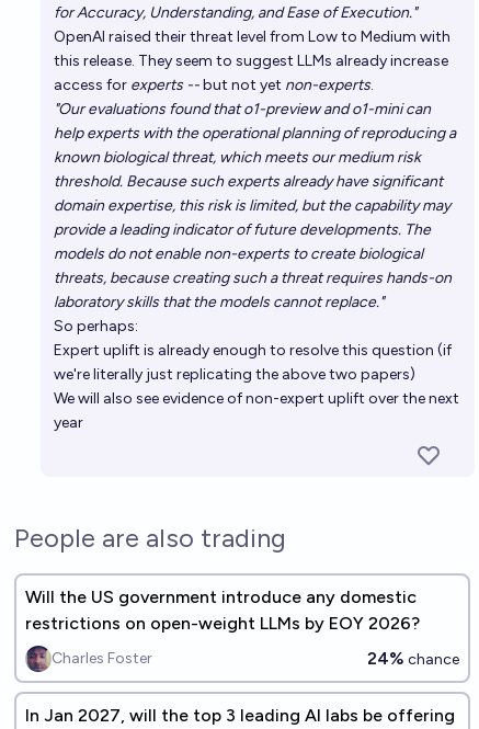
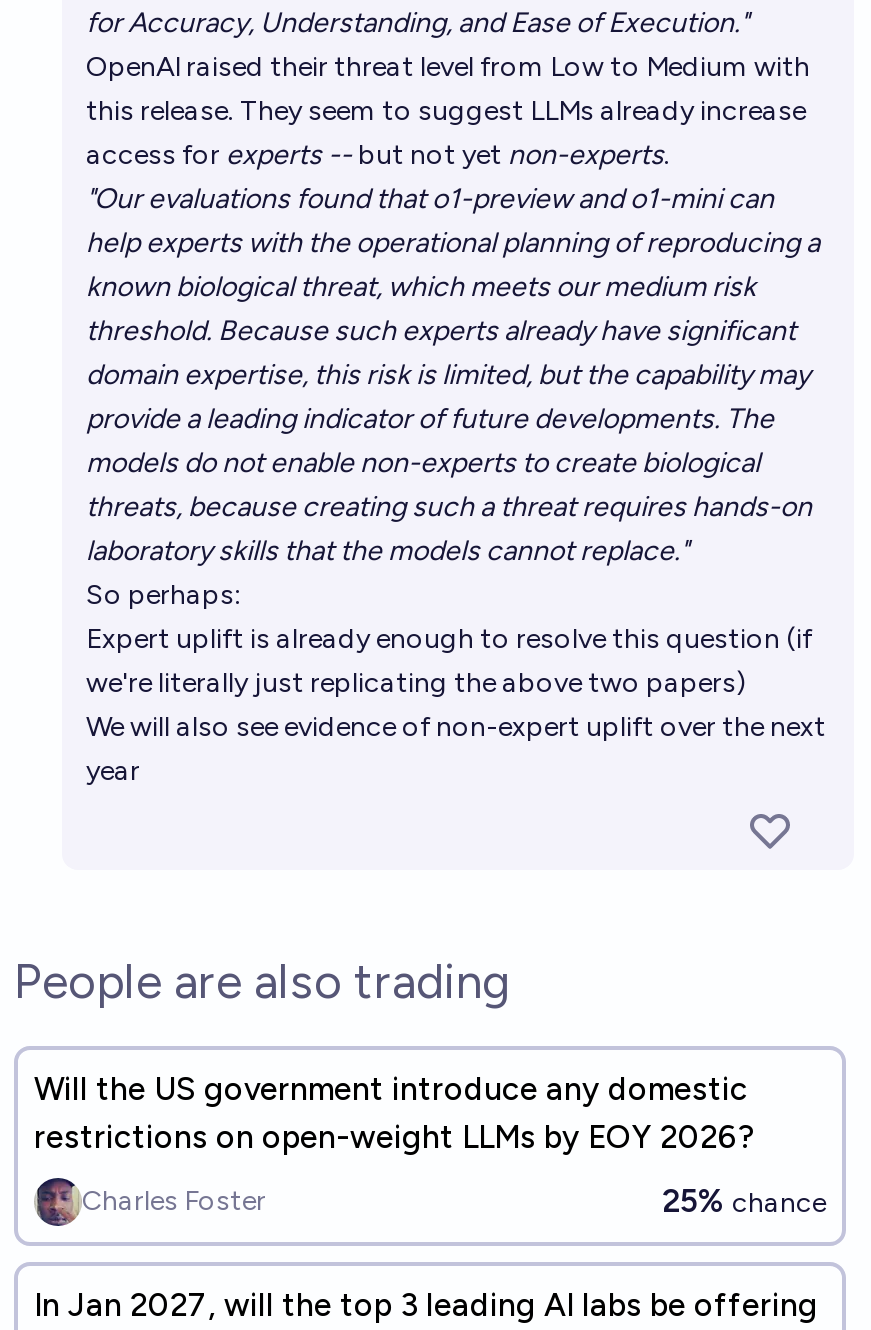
- 24% chance
+ 25% chance
